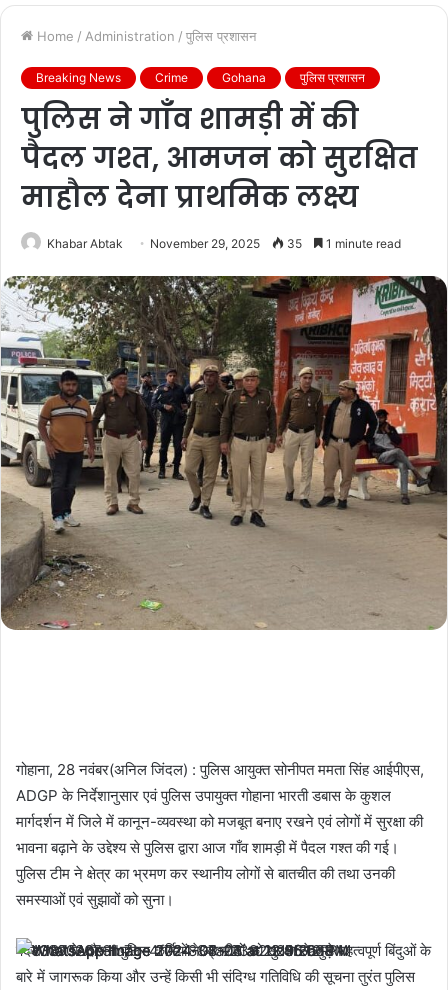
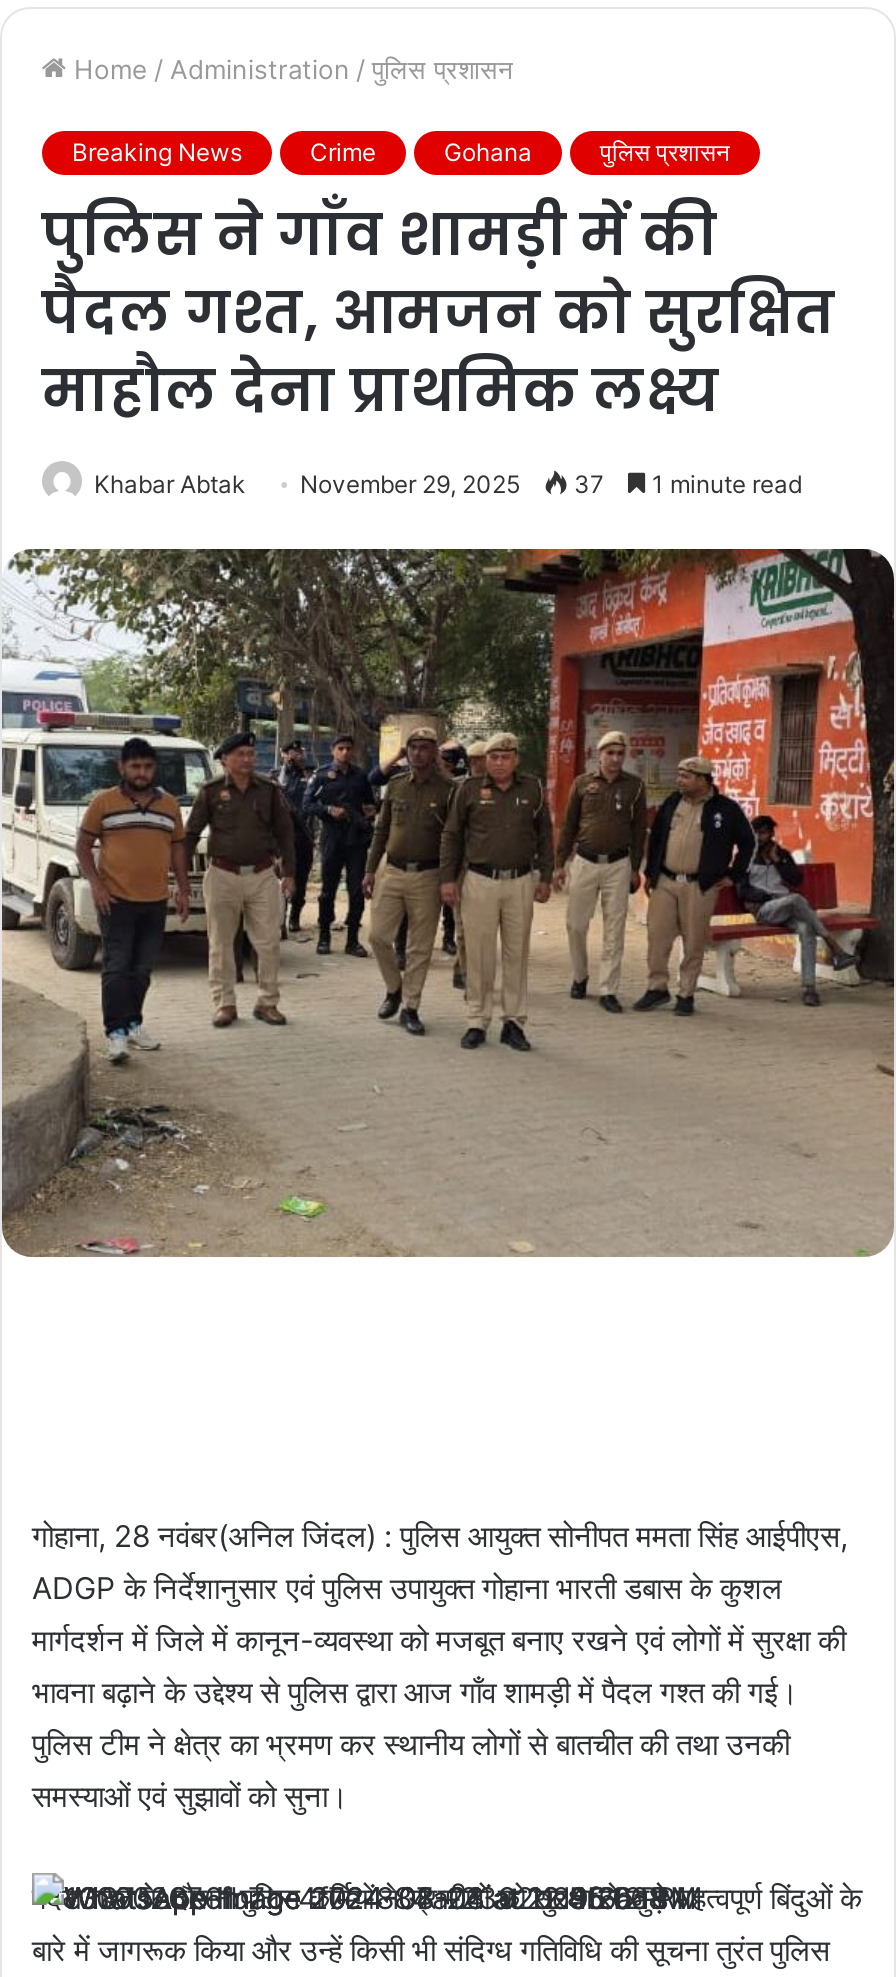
- Khabar Abtak November 29, 2025 35 1 minute read
+ Khabar Abtak November 29, 2025 37 1 minute read
